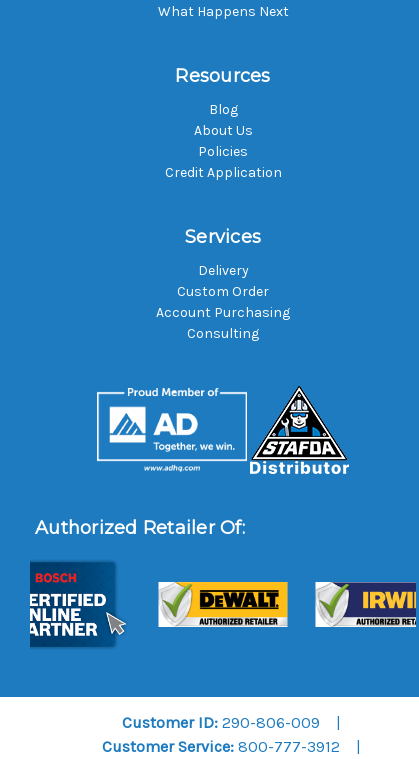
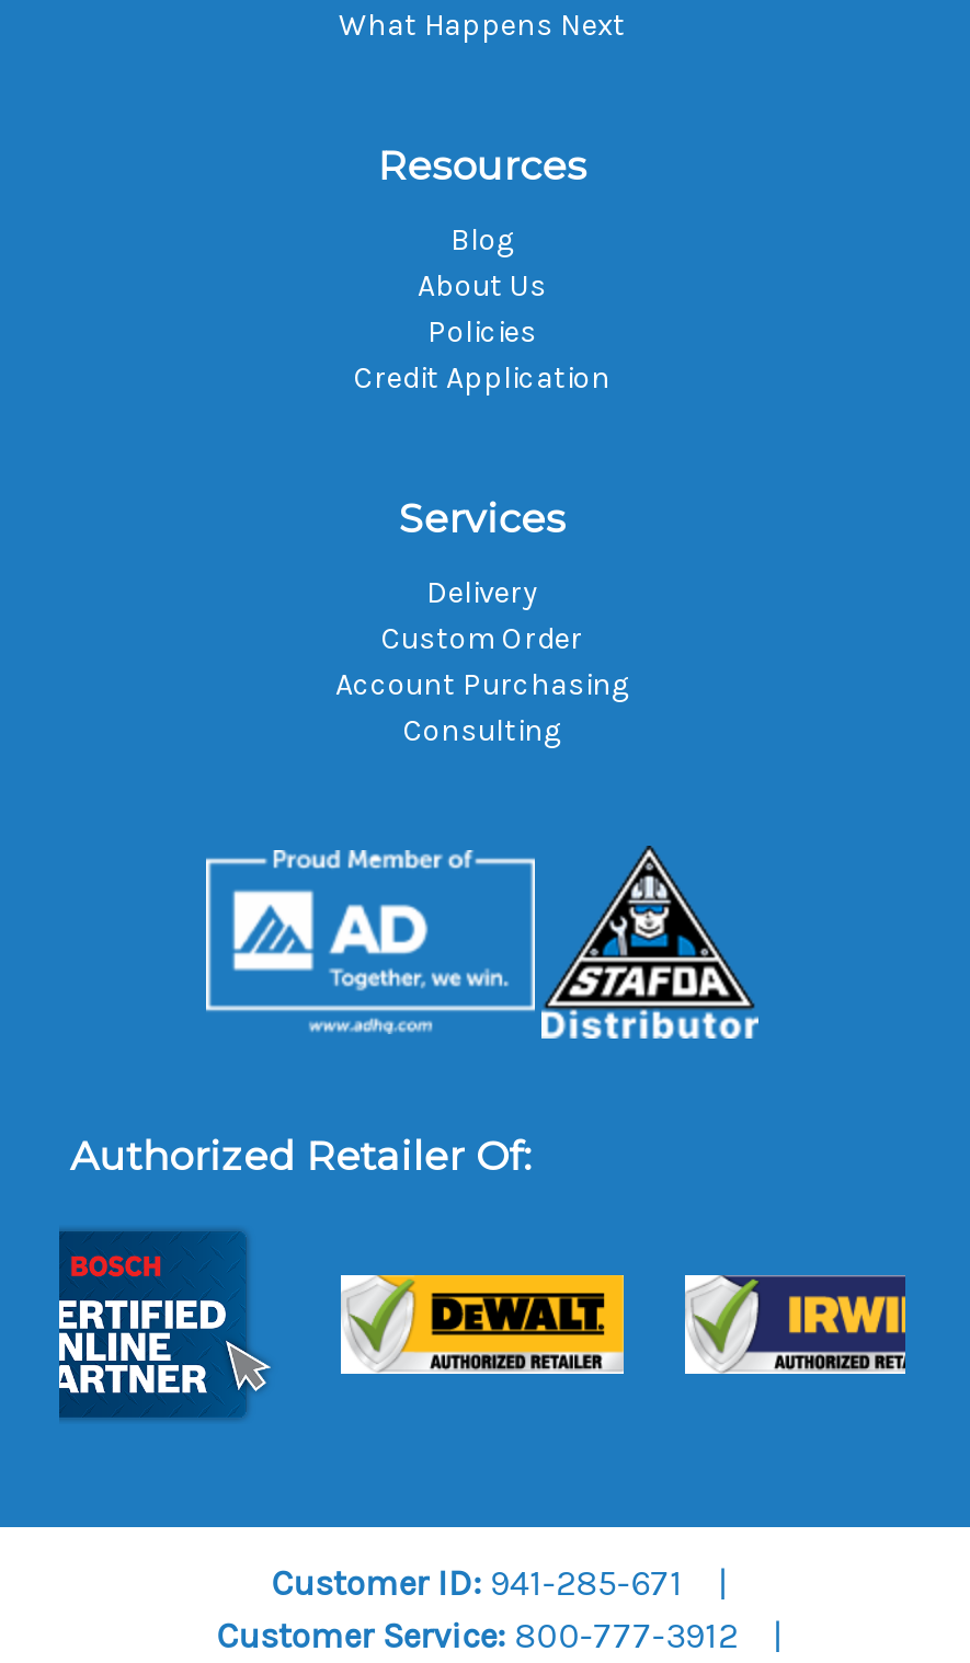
- Customer ID: 290-806-009
+ Customer ID: 941-285-671
